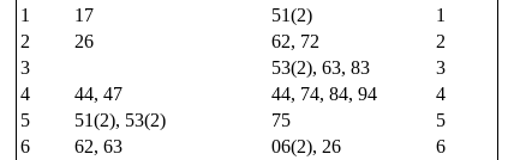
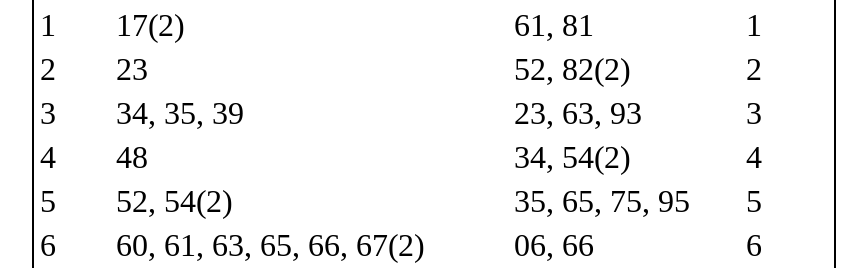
- 17
- 51 (2)
+ 17(2)
+ 61, 81

- 26
- 62, 72
+ 23
+ 52, 82(2)

- 53(2), 63, 83
+ 34, 35, 39
+ 23, 63, 93

- 44, 47
- 44, 74, 84, 94
+ 48
+ 34, 54(2)

- 51 (2), 53(2)
- 75
+ 52, 54(2)
+ 35, 65, 75, 95

- 62, 63
- 06(2), 26
+ 60, 61, 63, 65, 66, 67(2)
+ 06, 66
